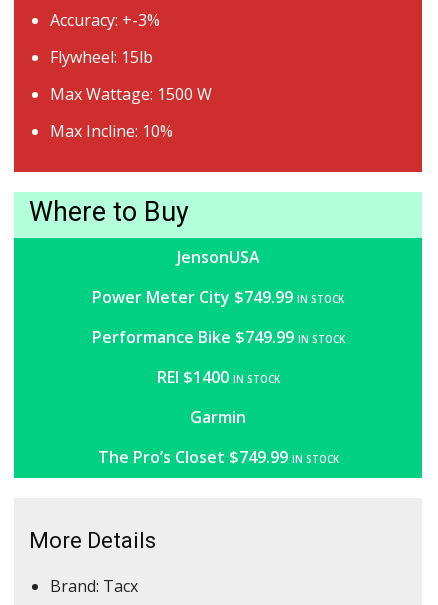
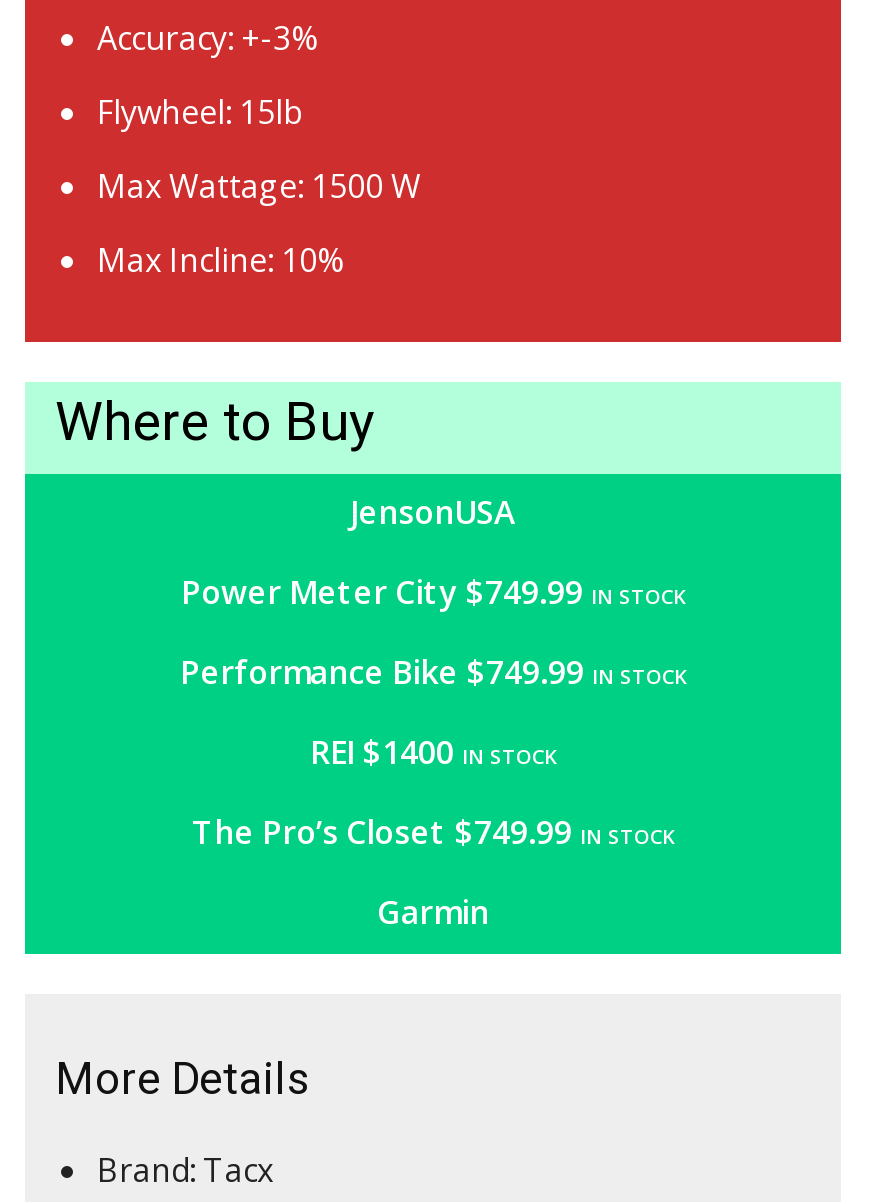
moved down: Garmin

moved up: The Pro’s Closet $749.99 IN STOCK
